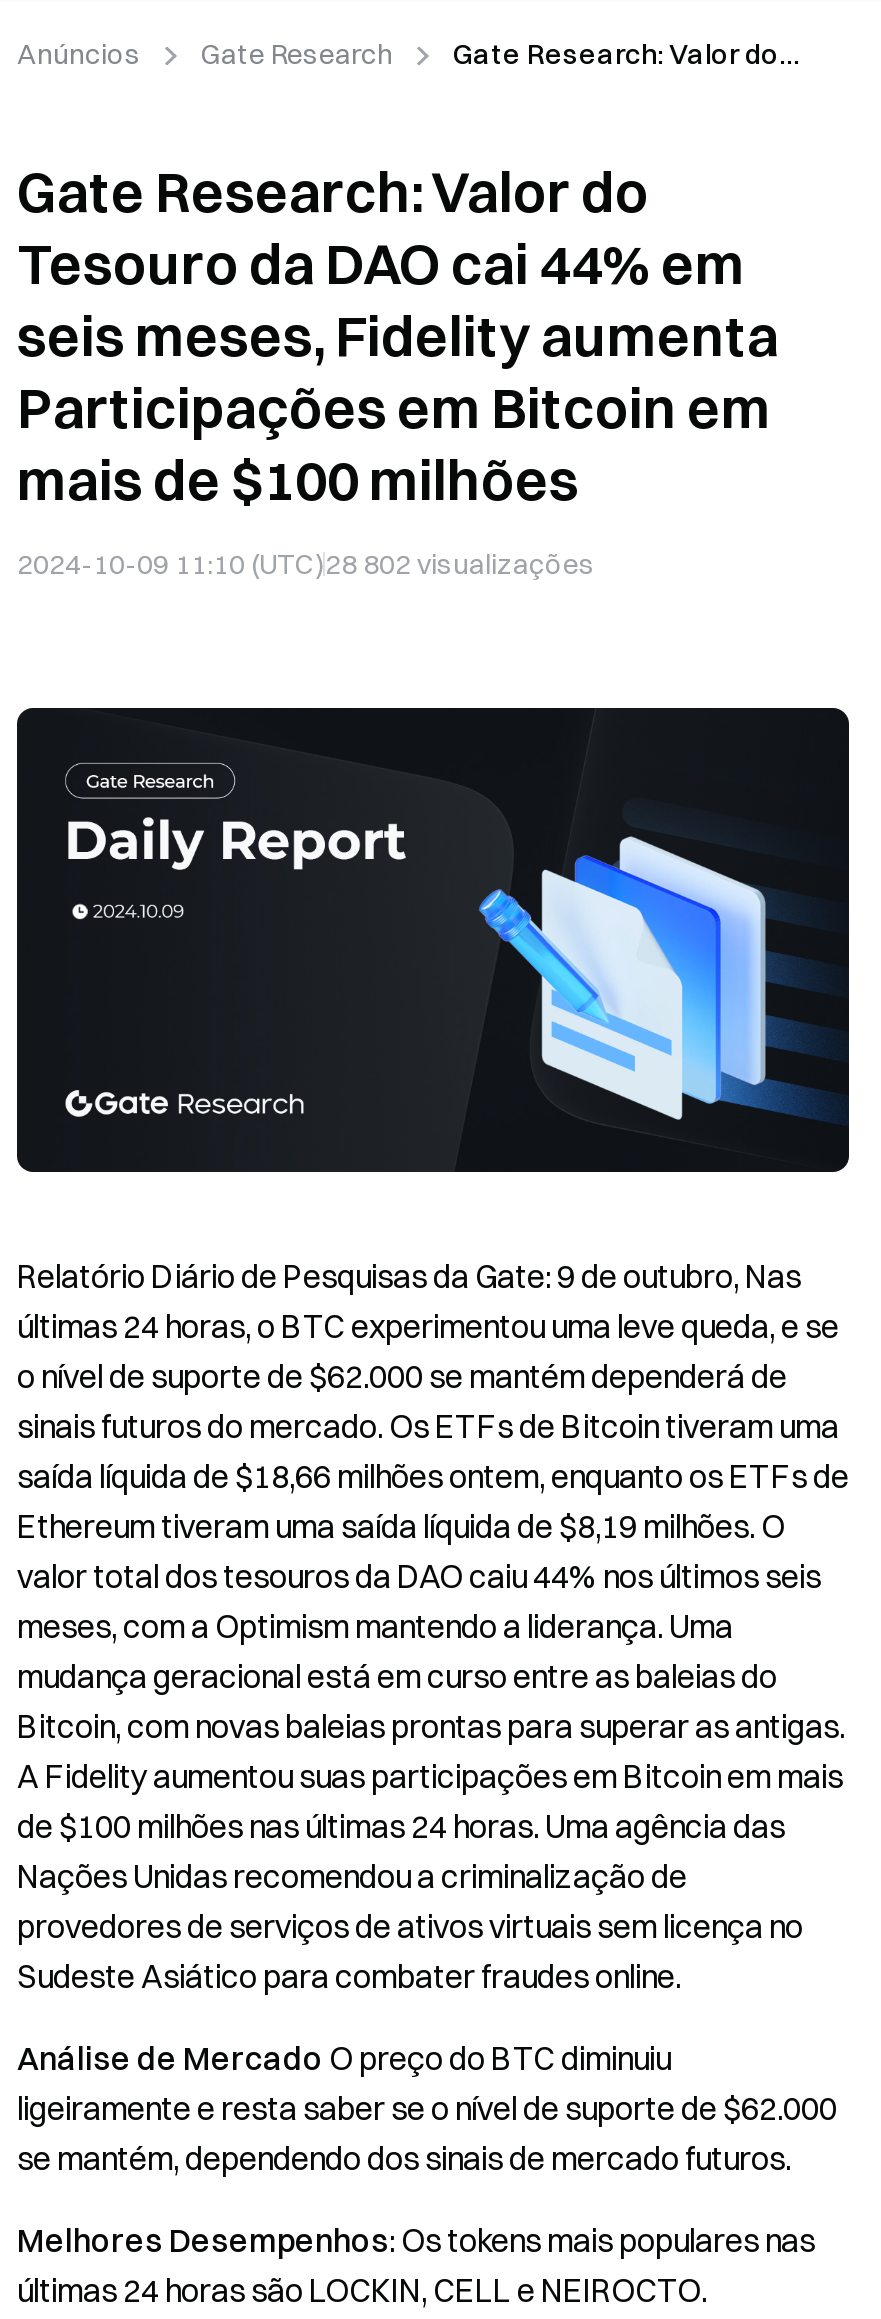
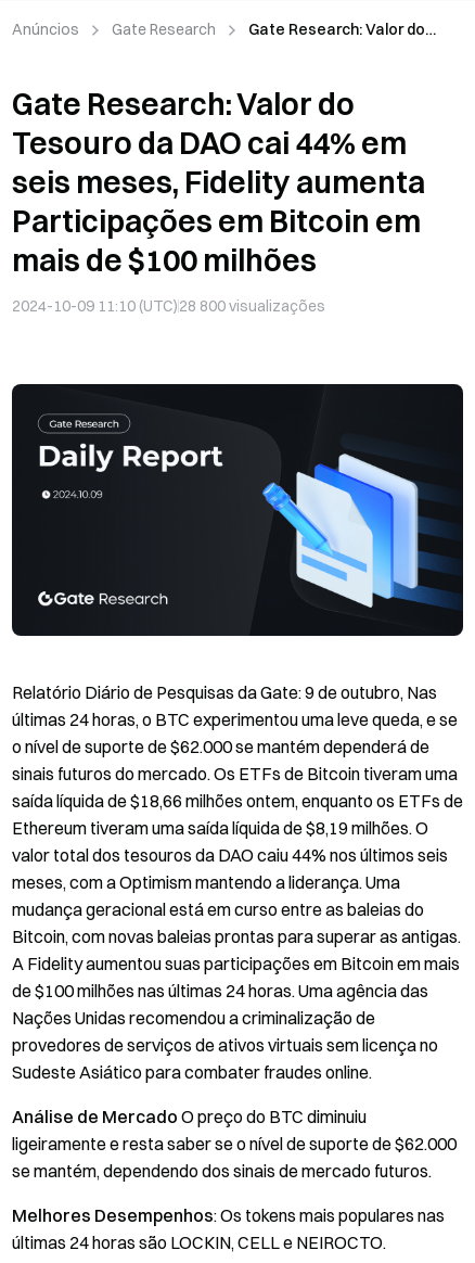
- 2024-10-09 11:10 (UTC)28 802 visualizações
+ 2024-10-09 11:10 (UTC)28 800 visualizações
